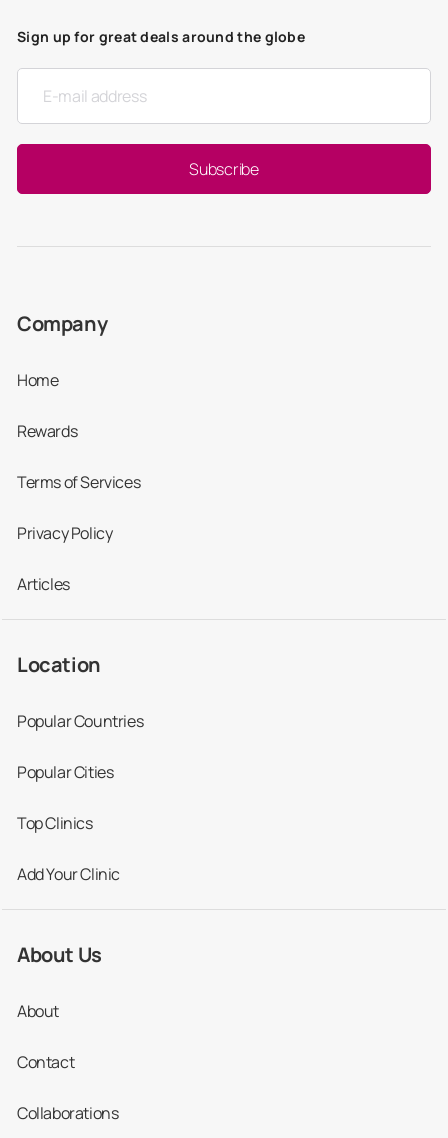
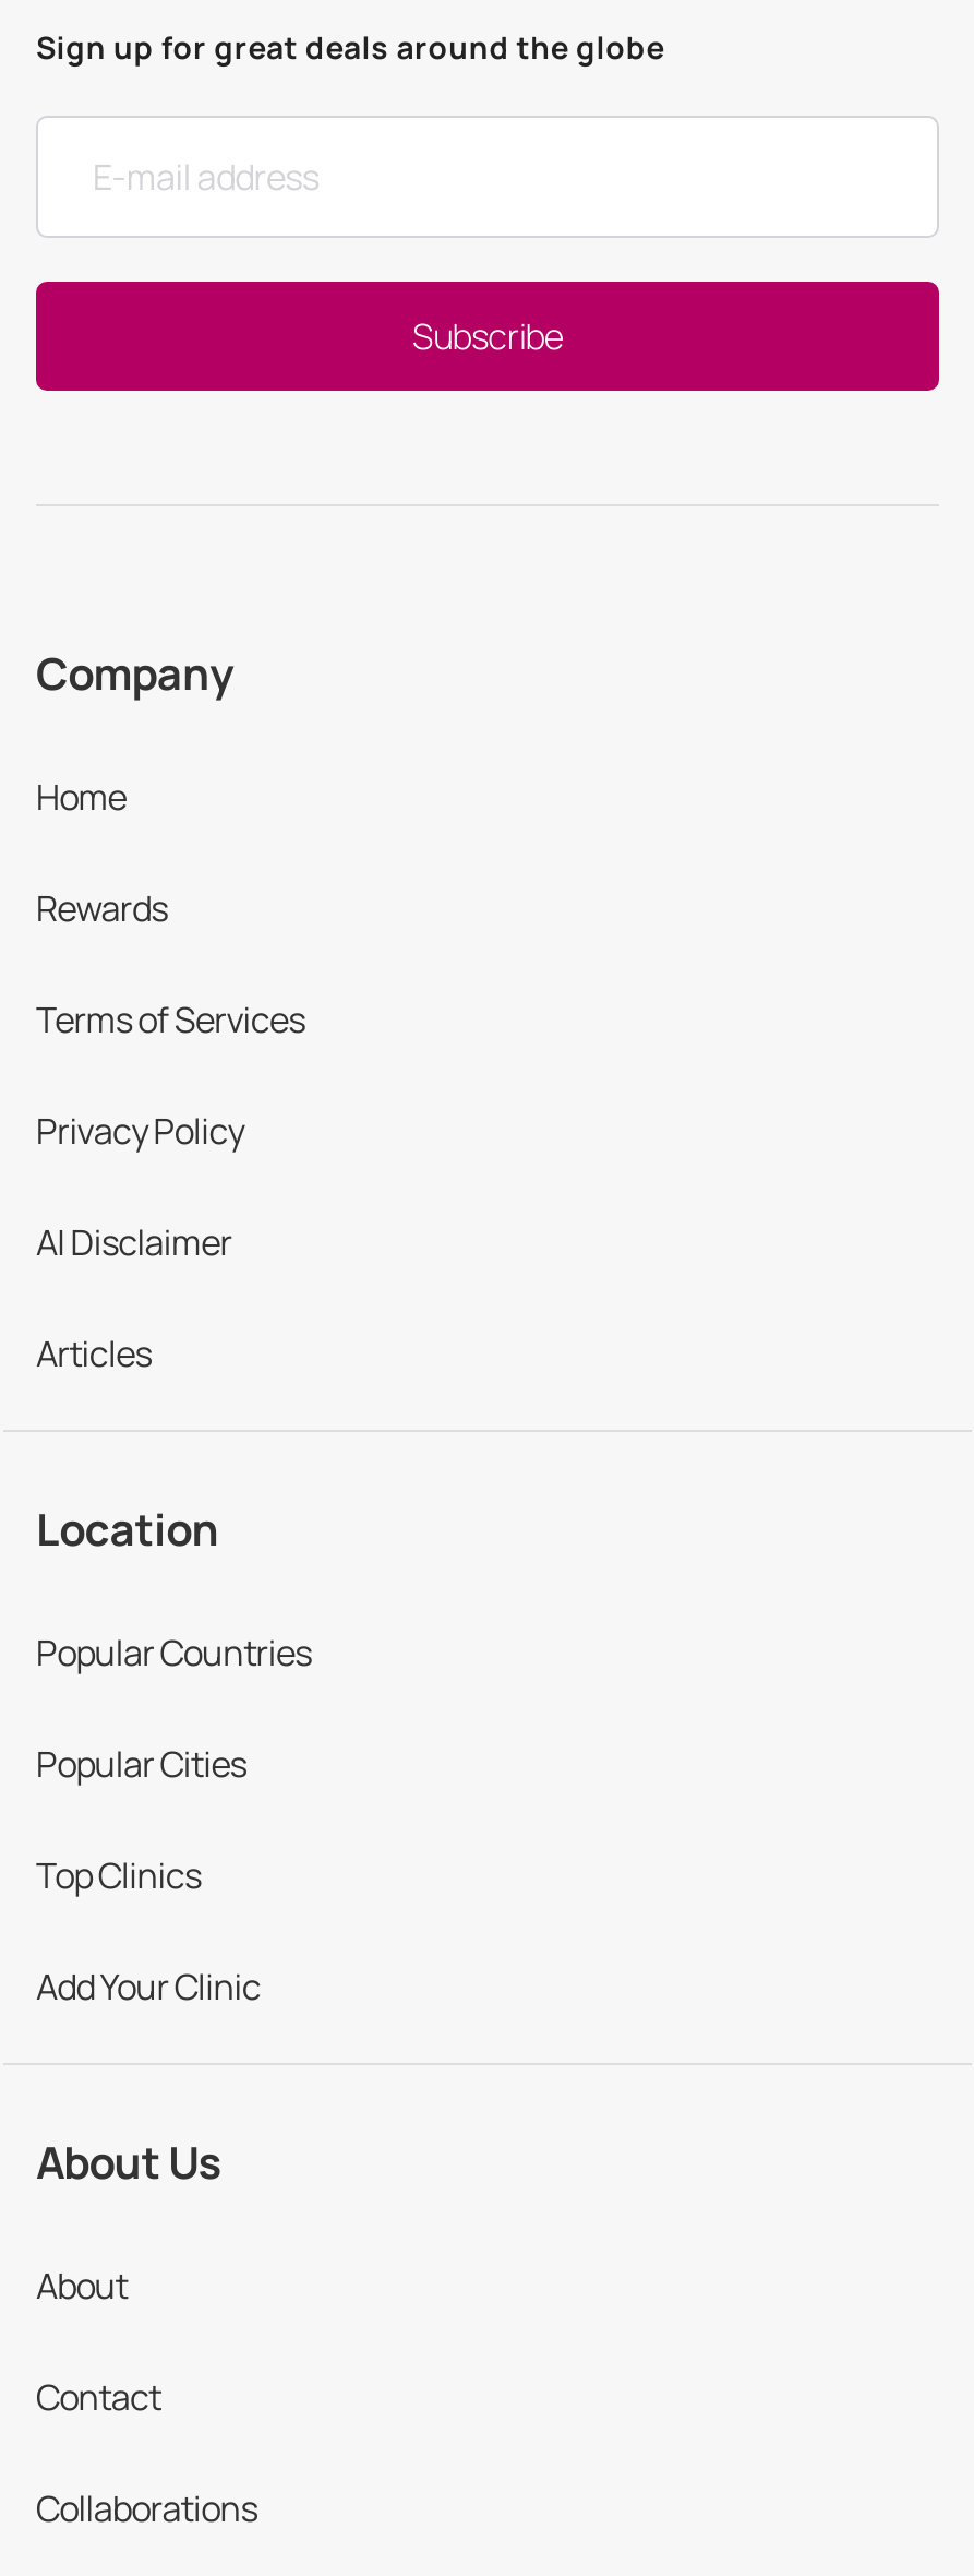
+ AI Disclaimer
